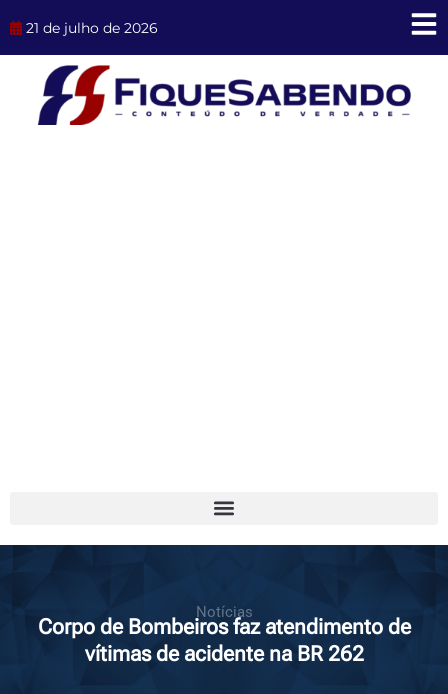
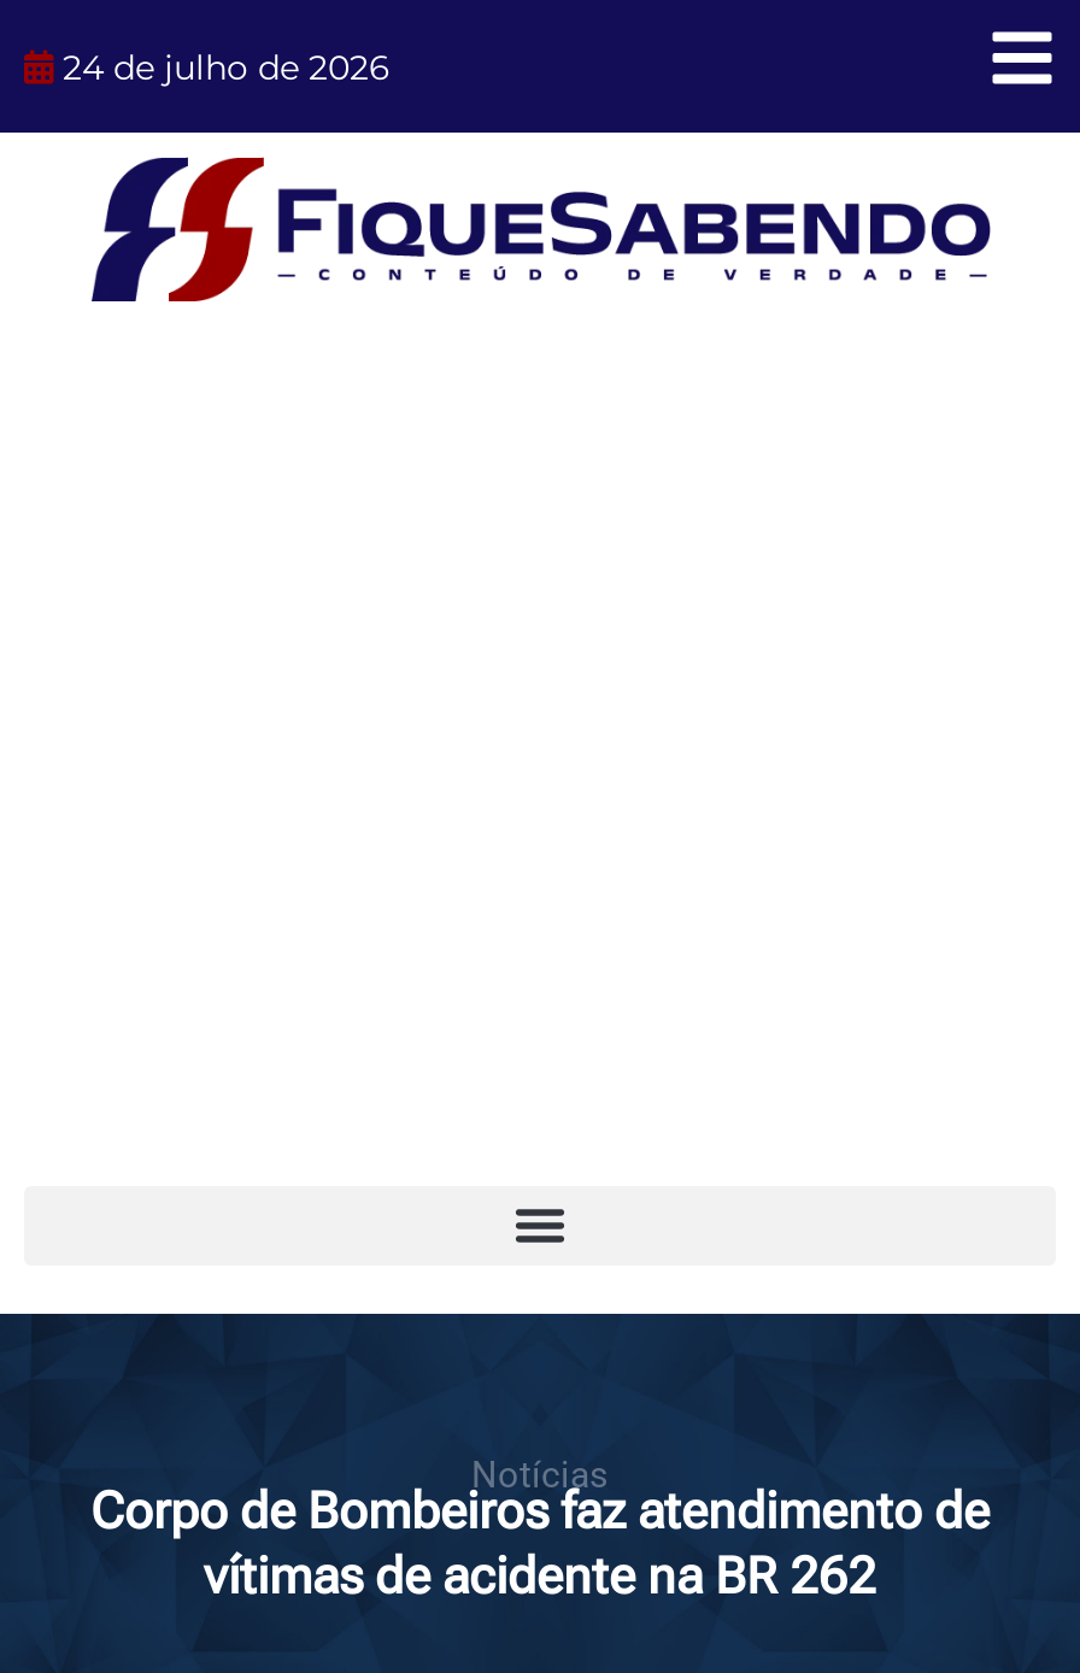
- 21 de julho de 2026
+ 24 de julho de 2026
